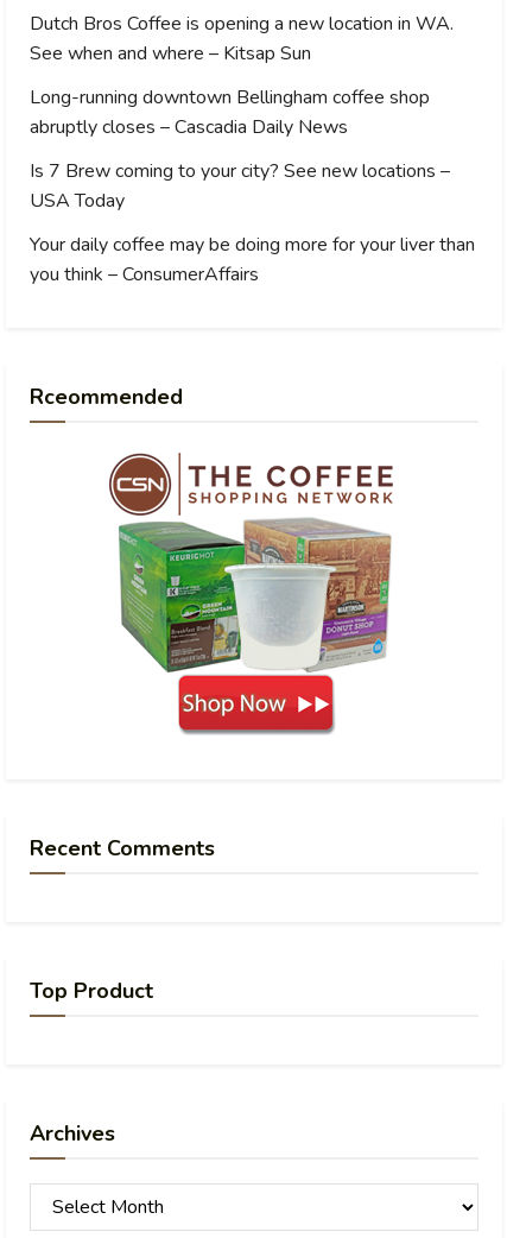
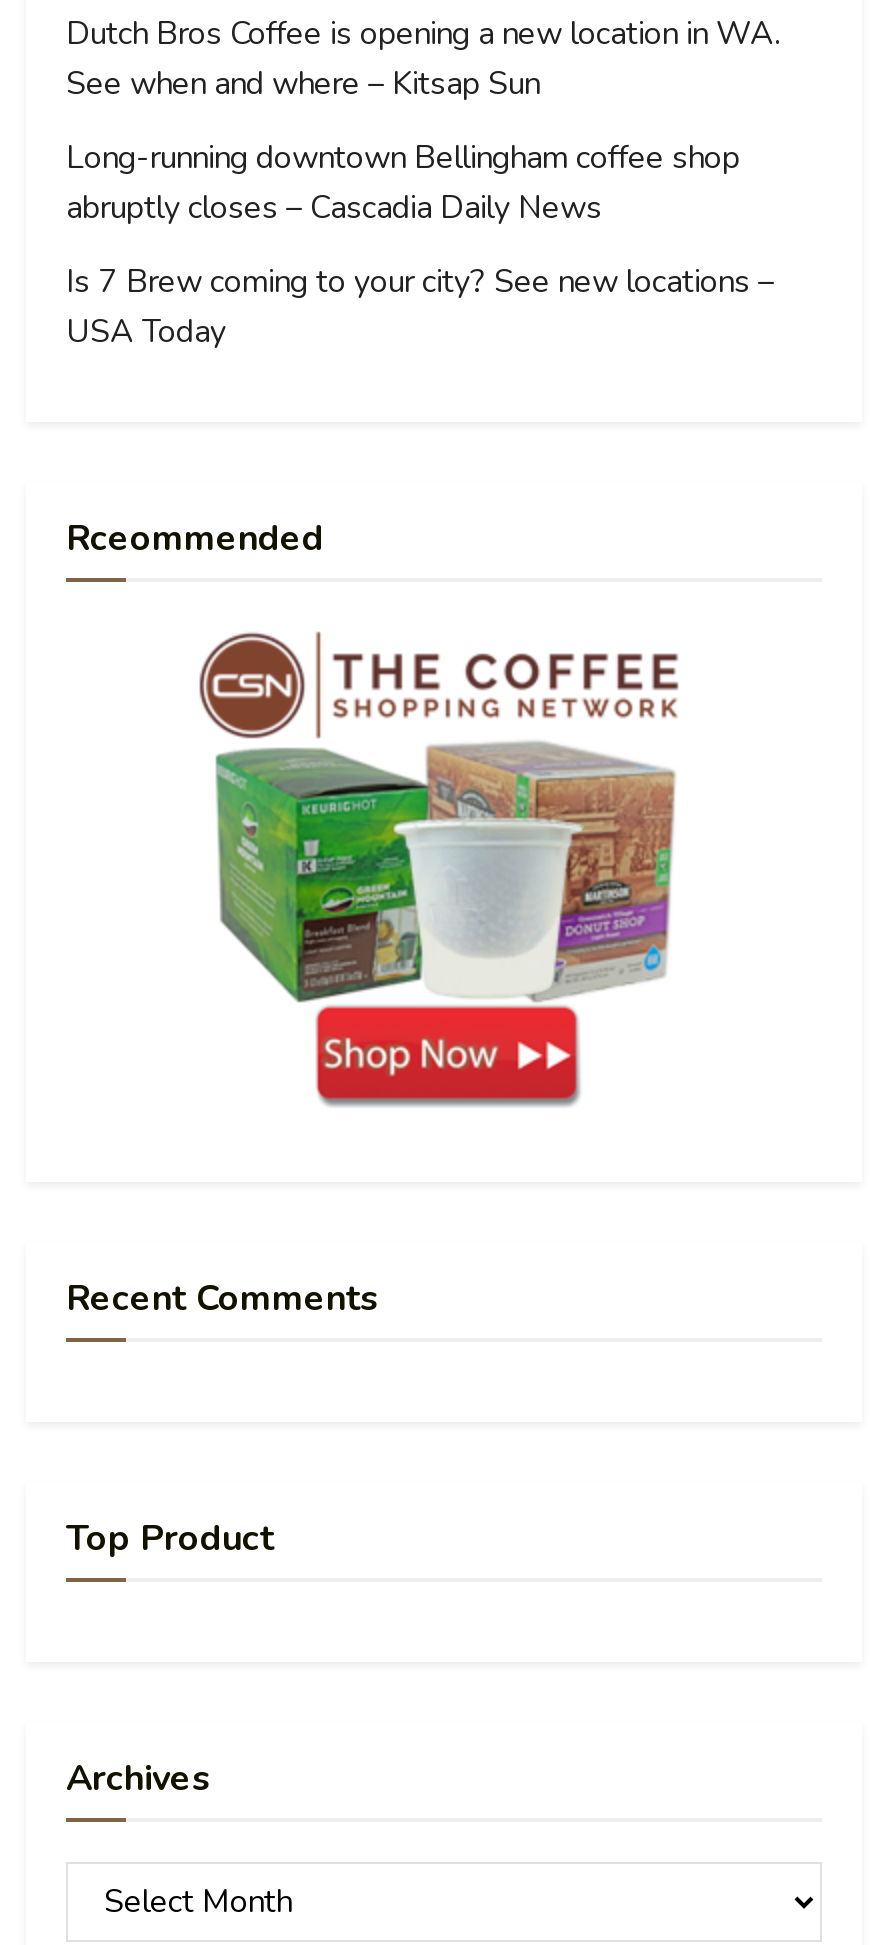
- Your daily coffee may be doing more for your liver than
- you think – ConsumerAffairs
